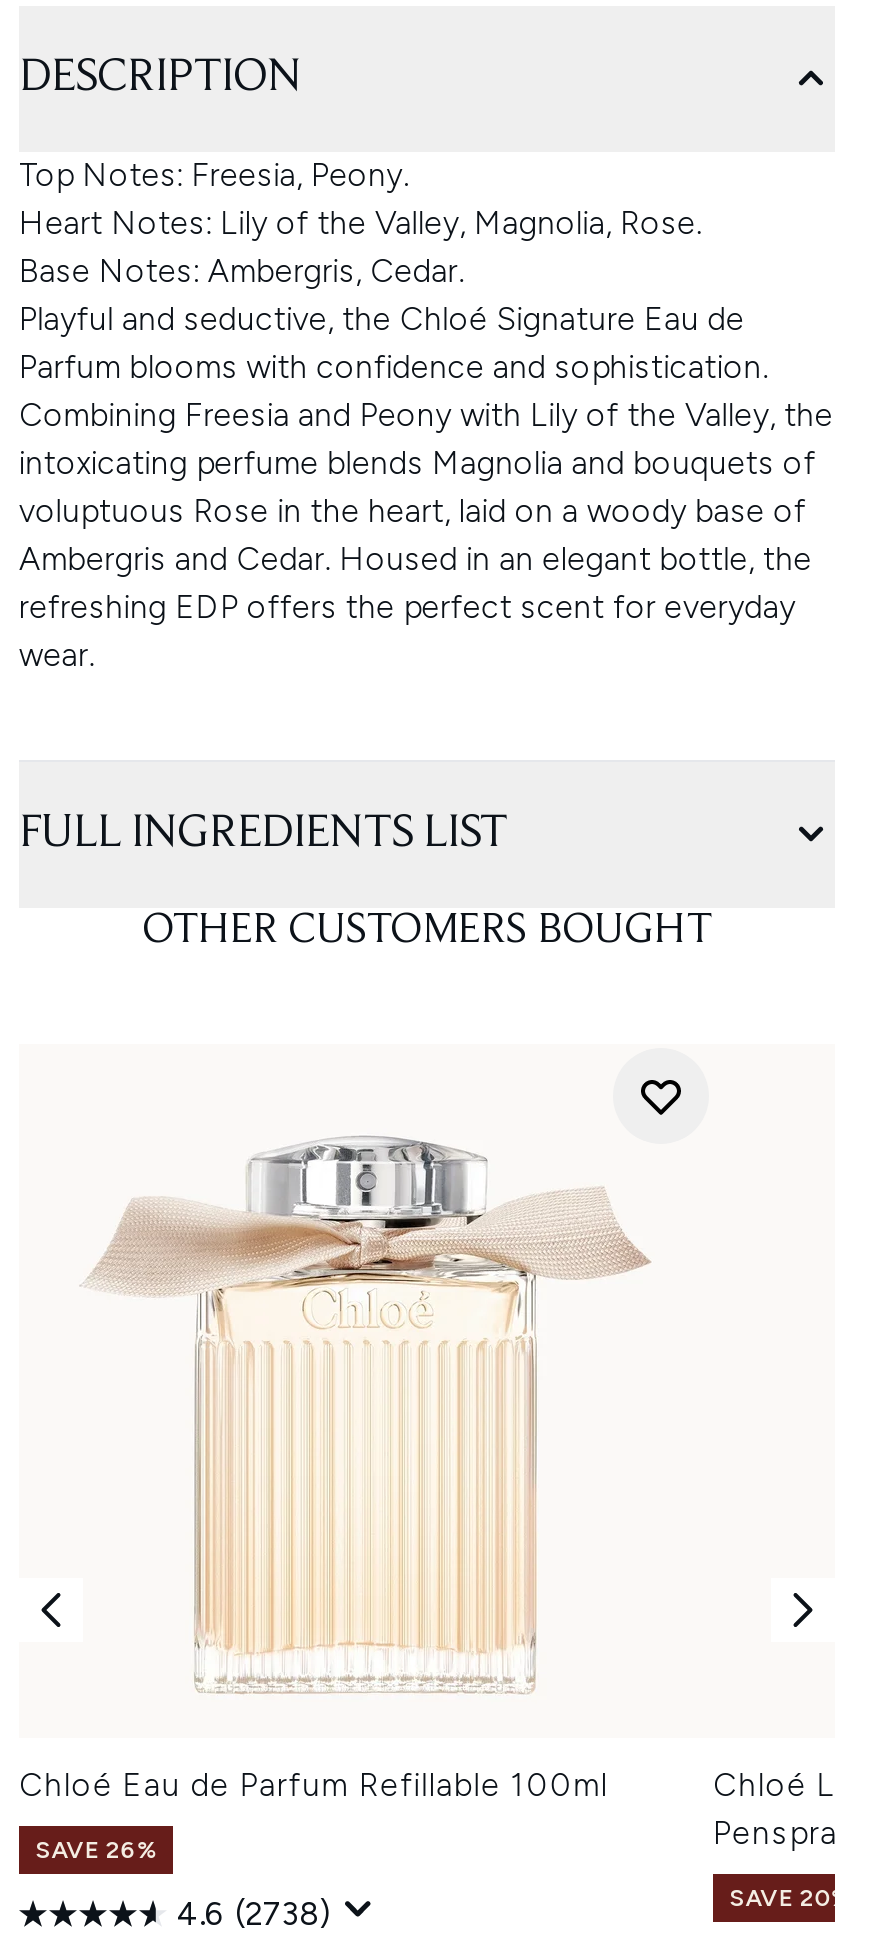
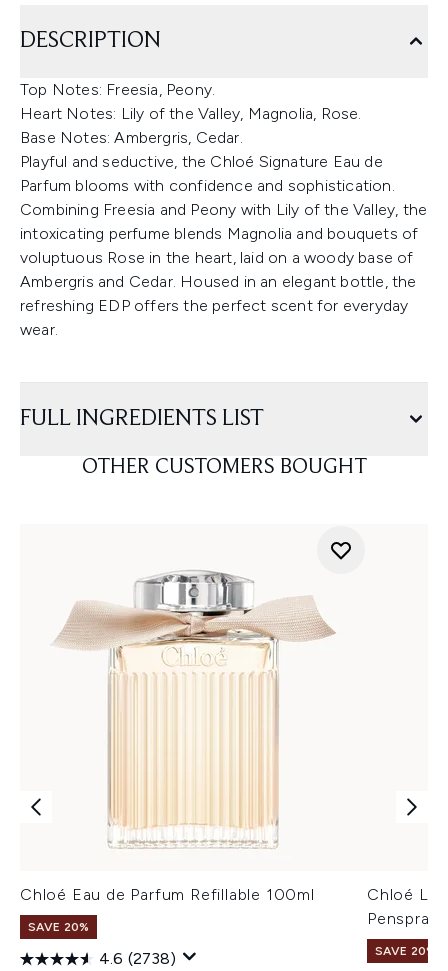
- SAVE 26%
+ SAVE 20%
